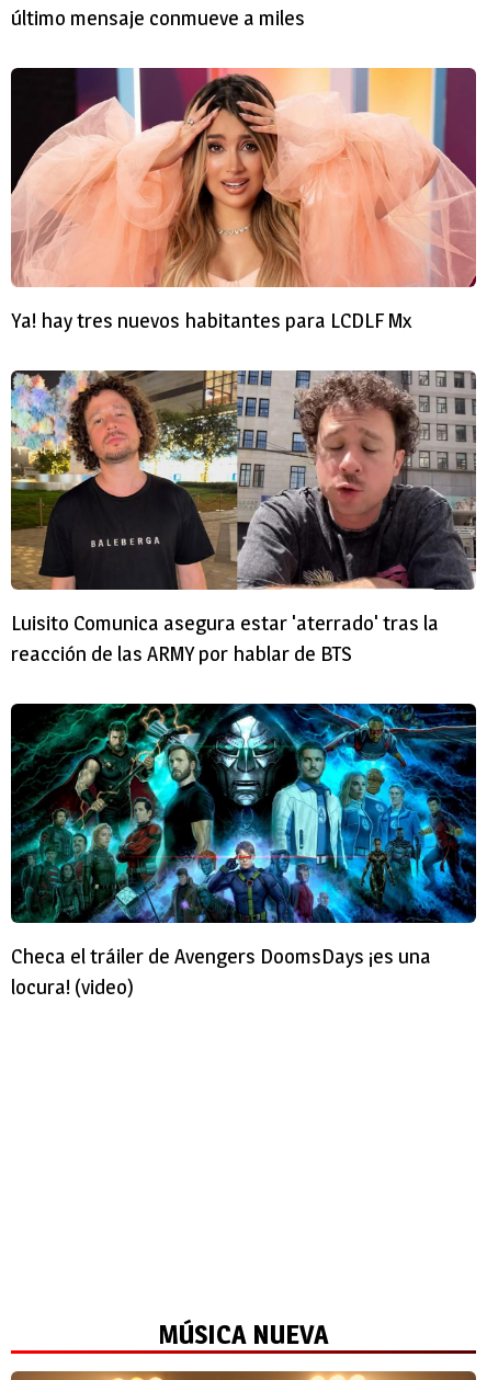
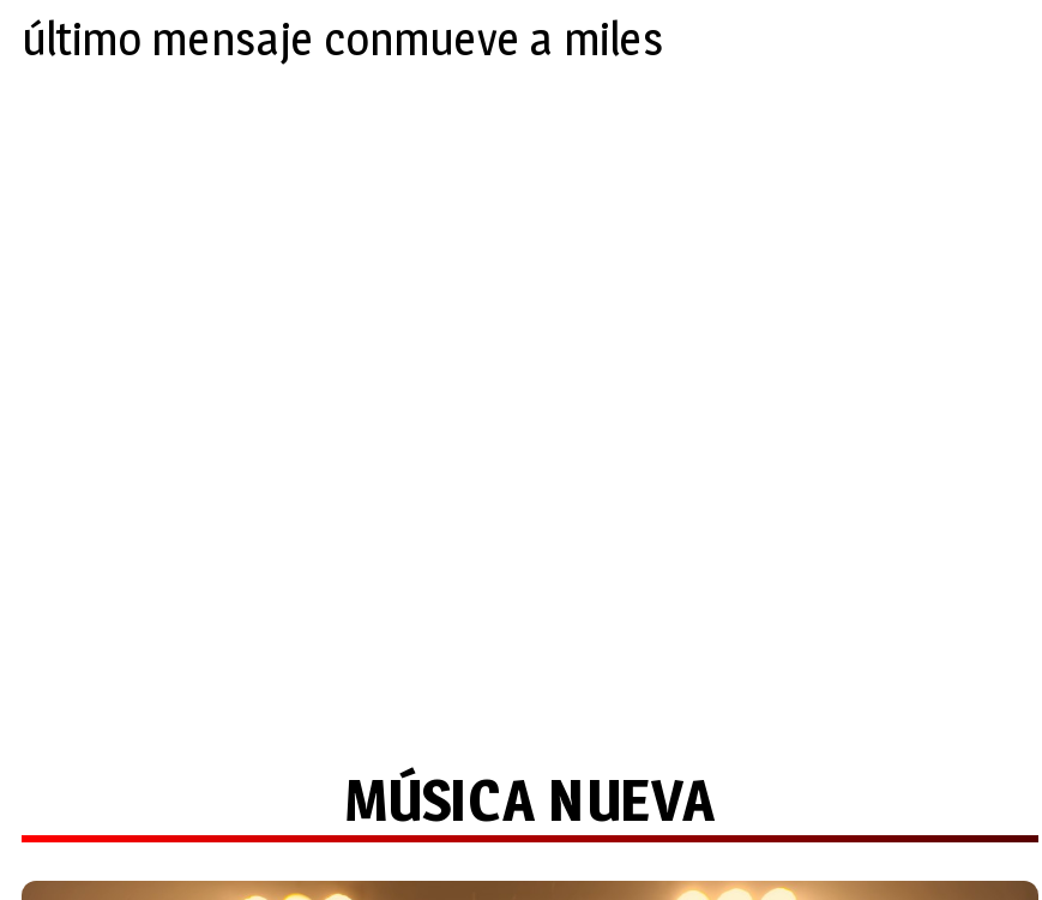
- [image]
- Ya! hay tres nuevos habitantes para LCDLF Mx

- [image]
- Luisito Comunica asegura estar 'aterrado' tras la
- reacción de las ARMY por hablar de BTS

- [image]
- Checa el tráiler de Avengers DoomsDays ¡es una
- locura! (video)
